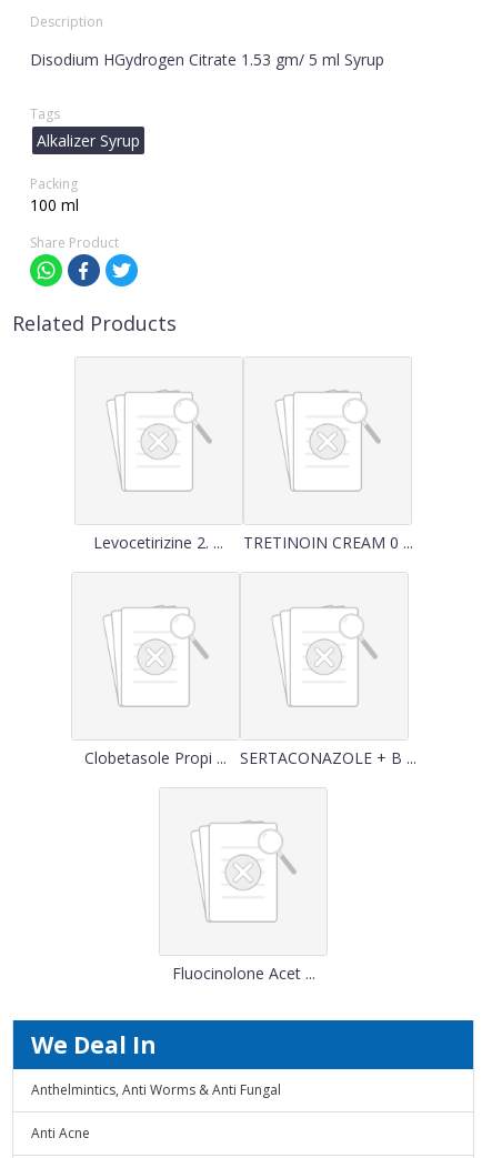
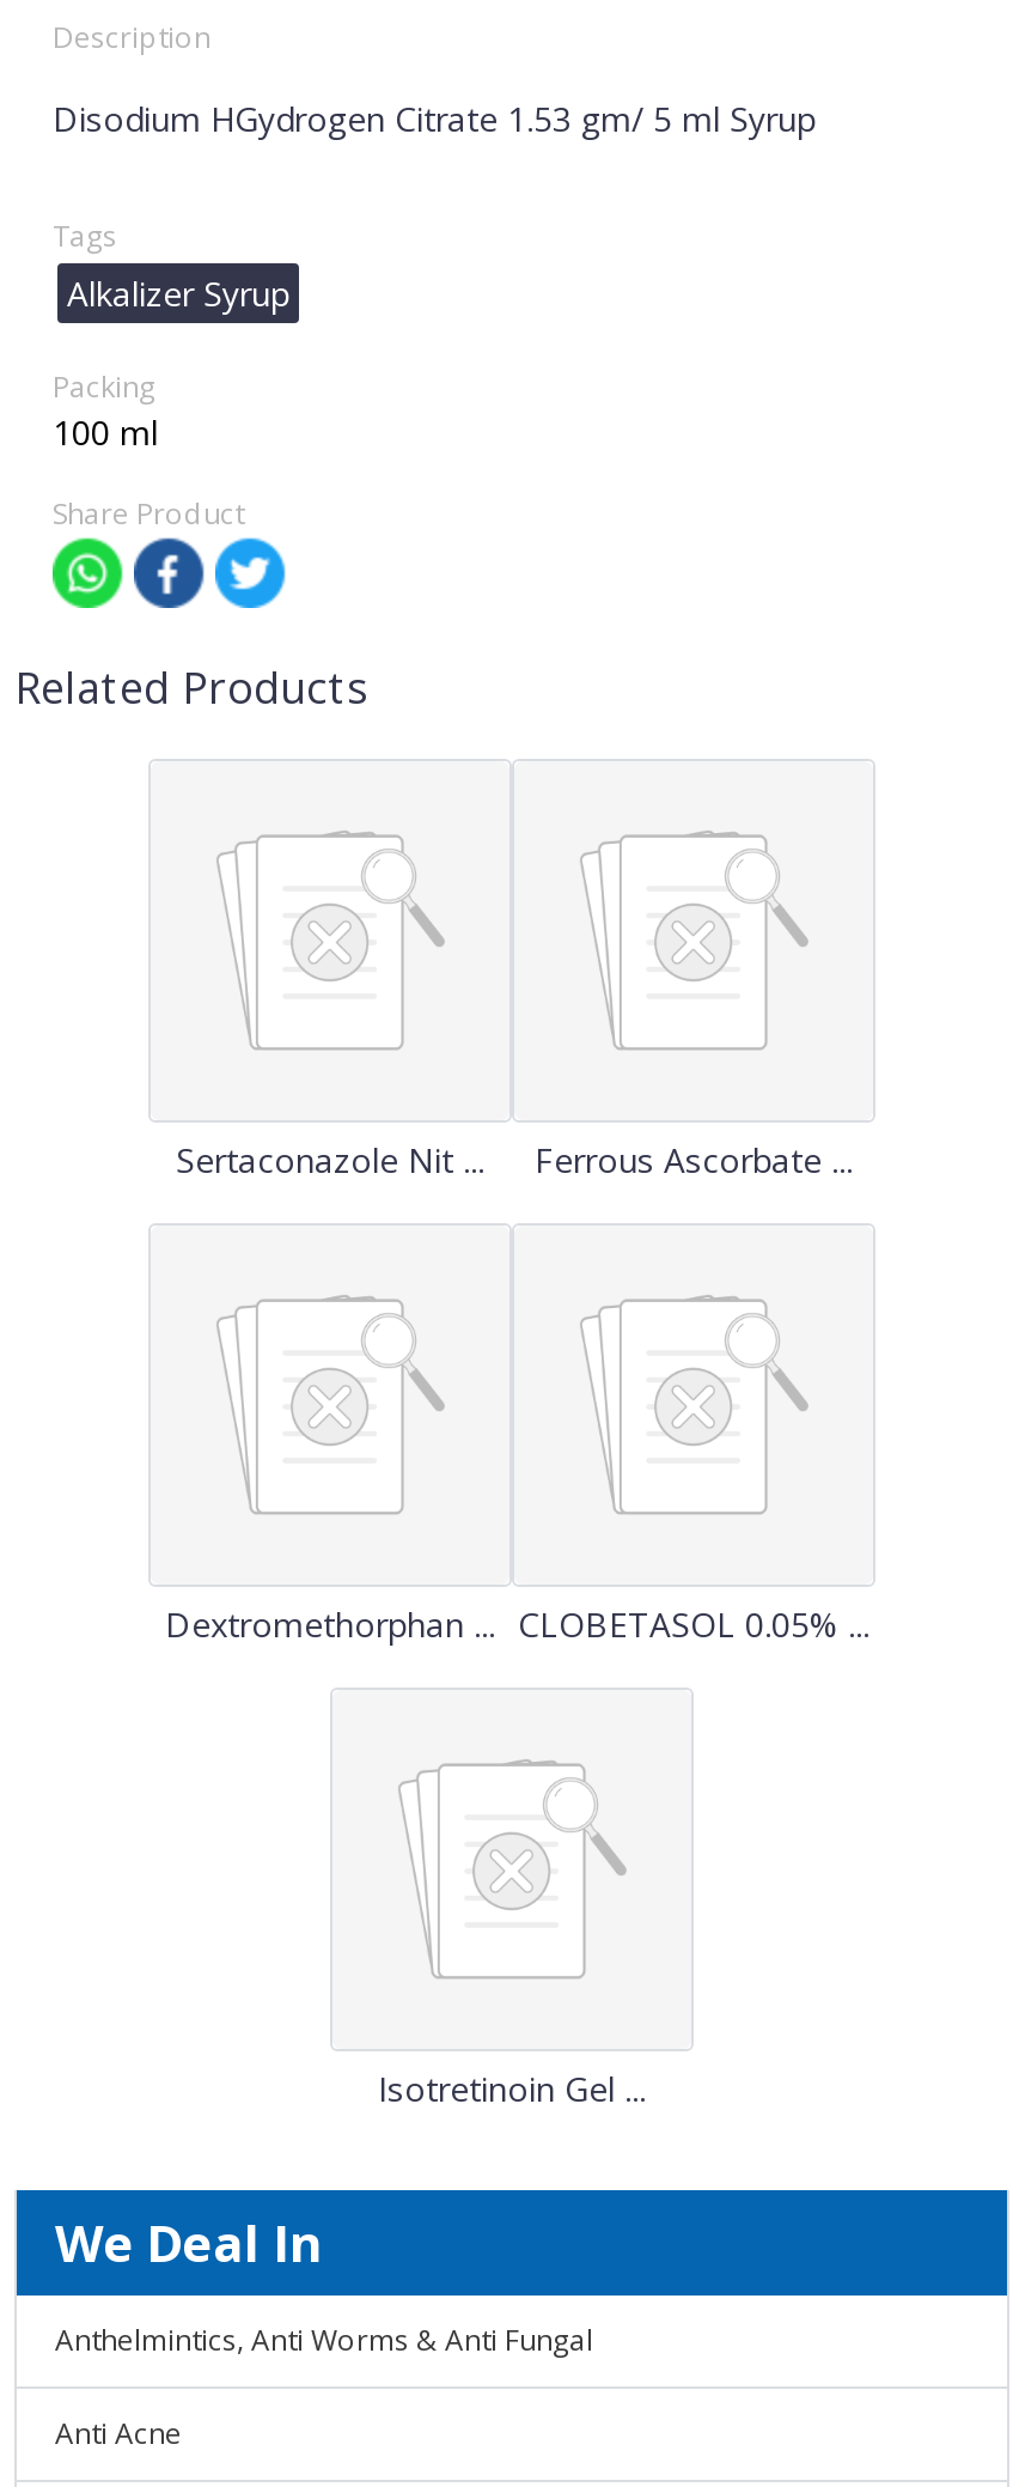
- Levocetirizine 2. ...
- TRETINOIN CREAM 0 ...
+ Sertaconazole Nit ...
+ Ferrous Ascorbate ...

- Clobetasole Propi ...
- SERTACONAZOLE + B ...
+ Dextromethorphan ... CLOBETASOL 0.05% ...

- Fluocinolone Acet ...
+ Isotretinoin Gel ...
